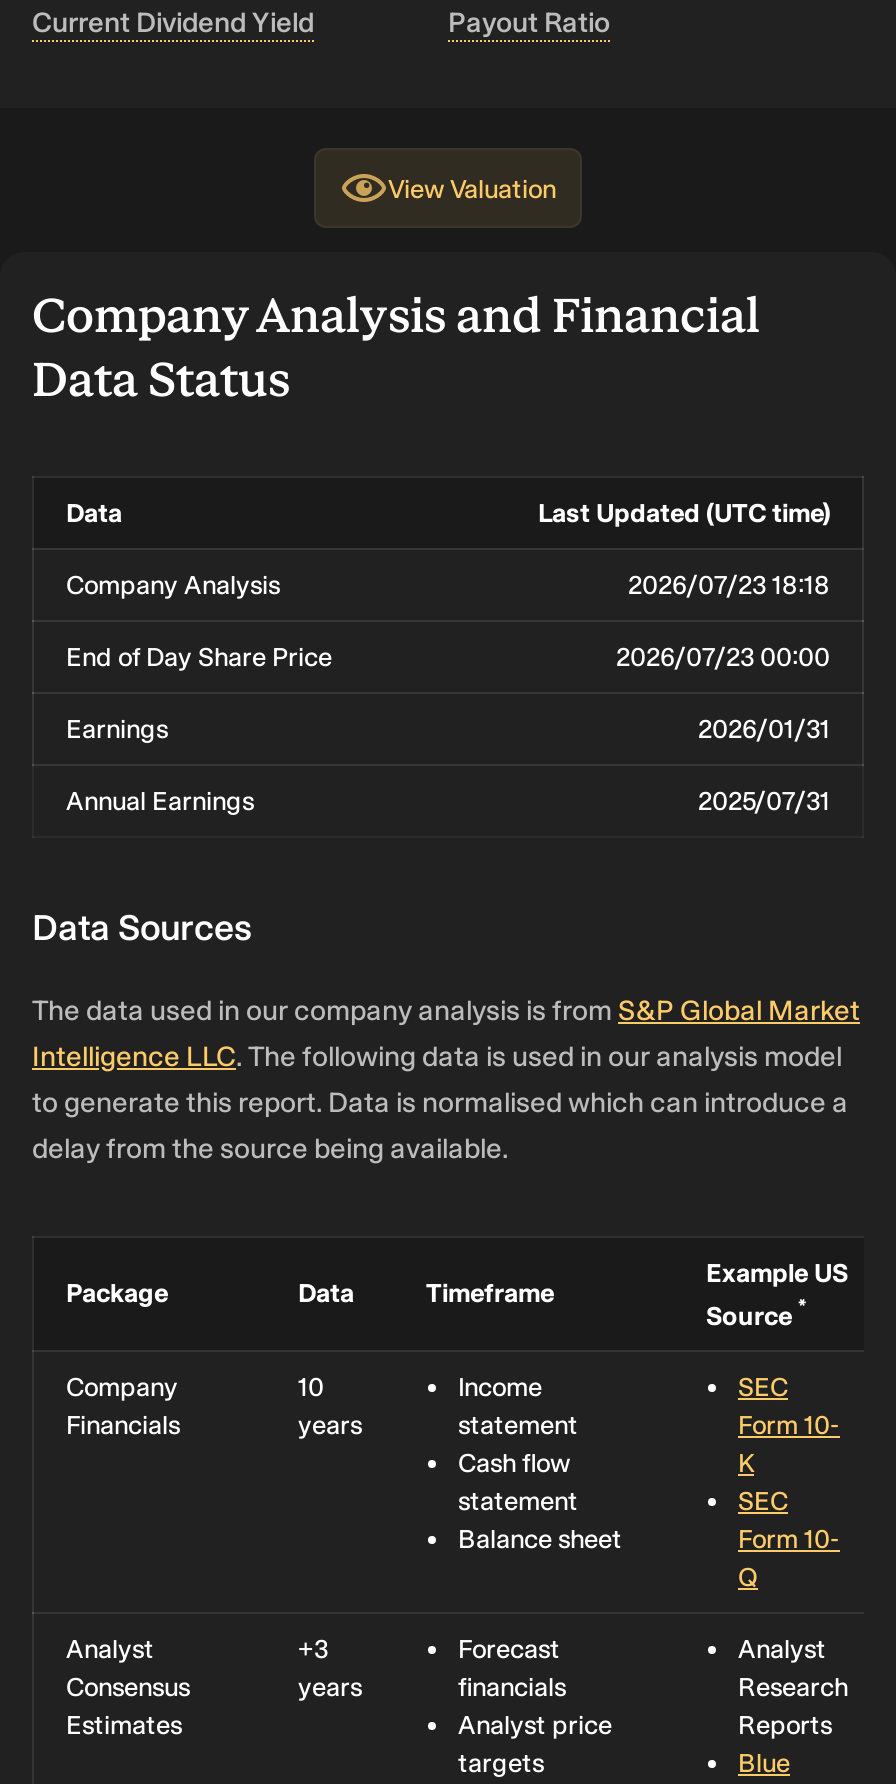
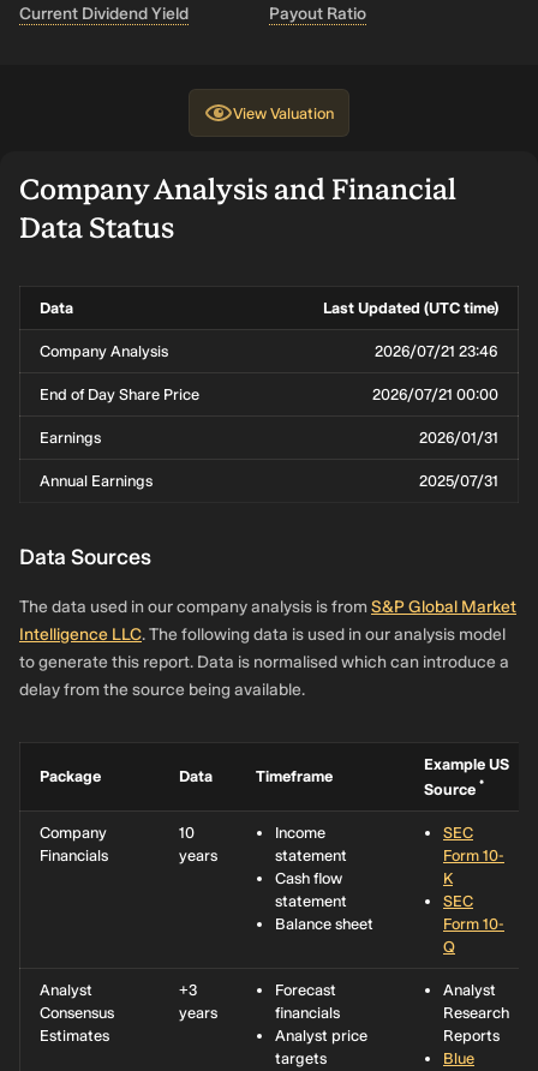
- 2026/07/23 18:18
+ 2026/07/21 23:46

- 2026/07/23 00:00
+ 2026/07/21 00:00
